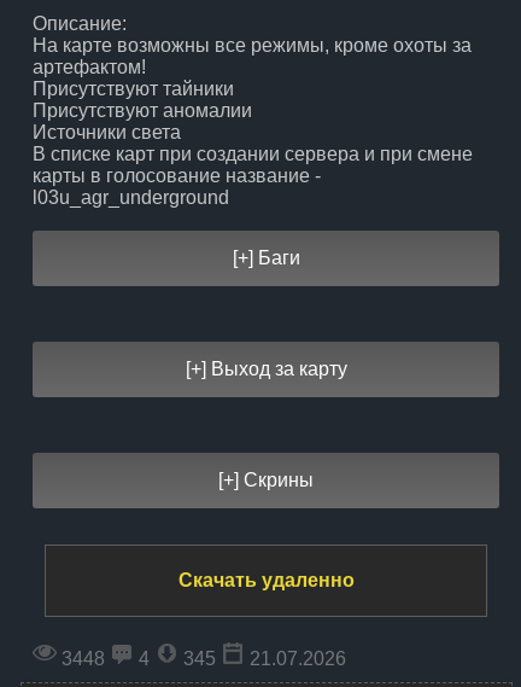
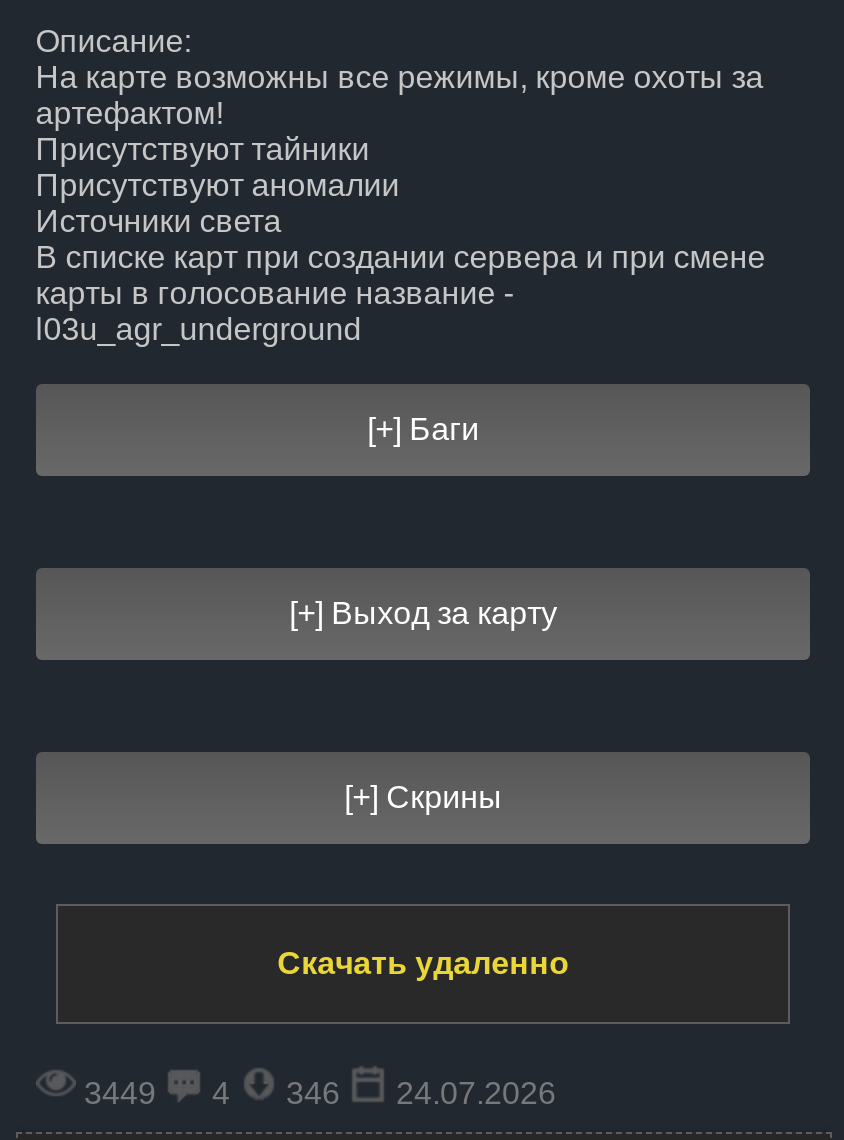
- 3448
+ 3449

- 345
+ 346

- 21.07.2026
+ 24.07.2026
